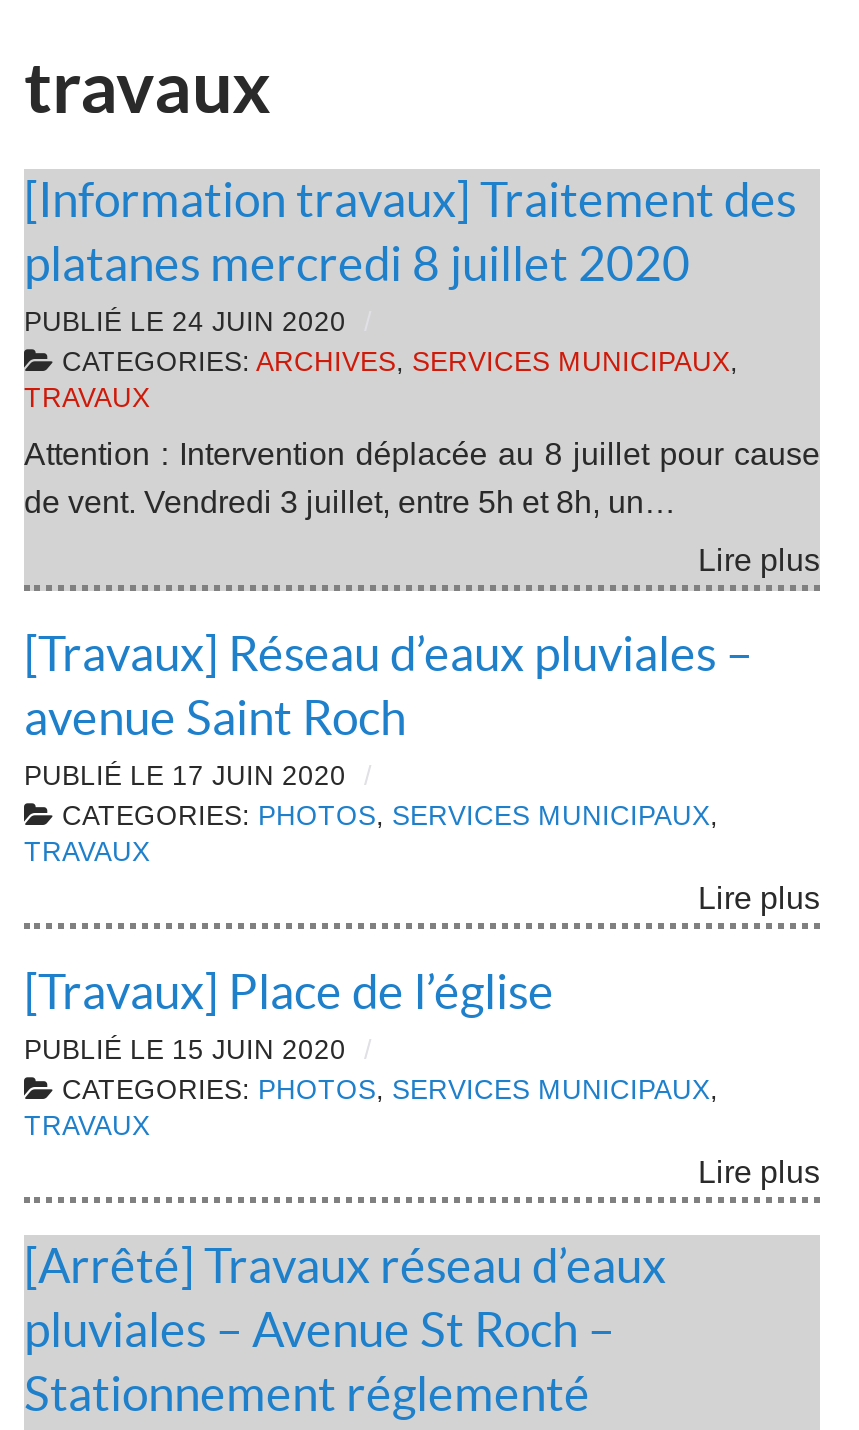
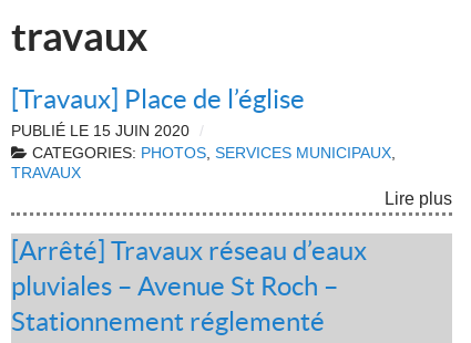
- [Information travaux] Traitement des
- platanes mercredi 8 juillet 2020
- PUBLIÉ LE 24 JUIN 2020
- CATEGORIES: ARCHIVES, SERVICES MUNICIPAUX,
- TRAVAUX
- Attention : Intervention déplacée au 8 juillet pour cause
- de vent. Vendredi 3 juillet, entre 5h et 8h, un…
- Lire plus
- [Travaux] Réseau d’eaux pluviales –
- avenue Saint Roch
- PUBLIÉ LE 17 JUIN 2020
- CATEGORIES: PHOTOS, SERVICES MUNICIPAUX,
- TRAVAUX
- Lire plus
